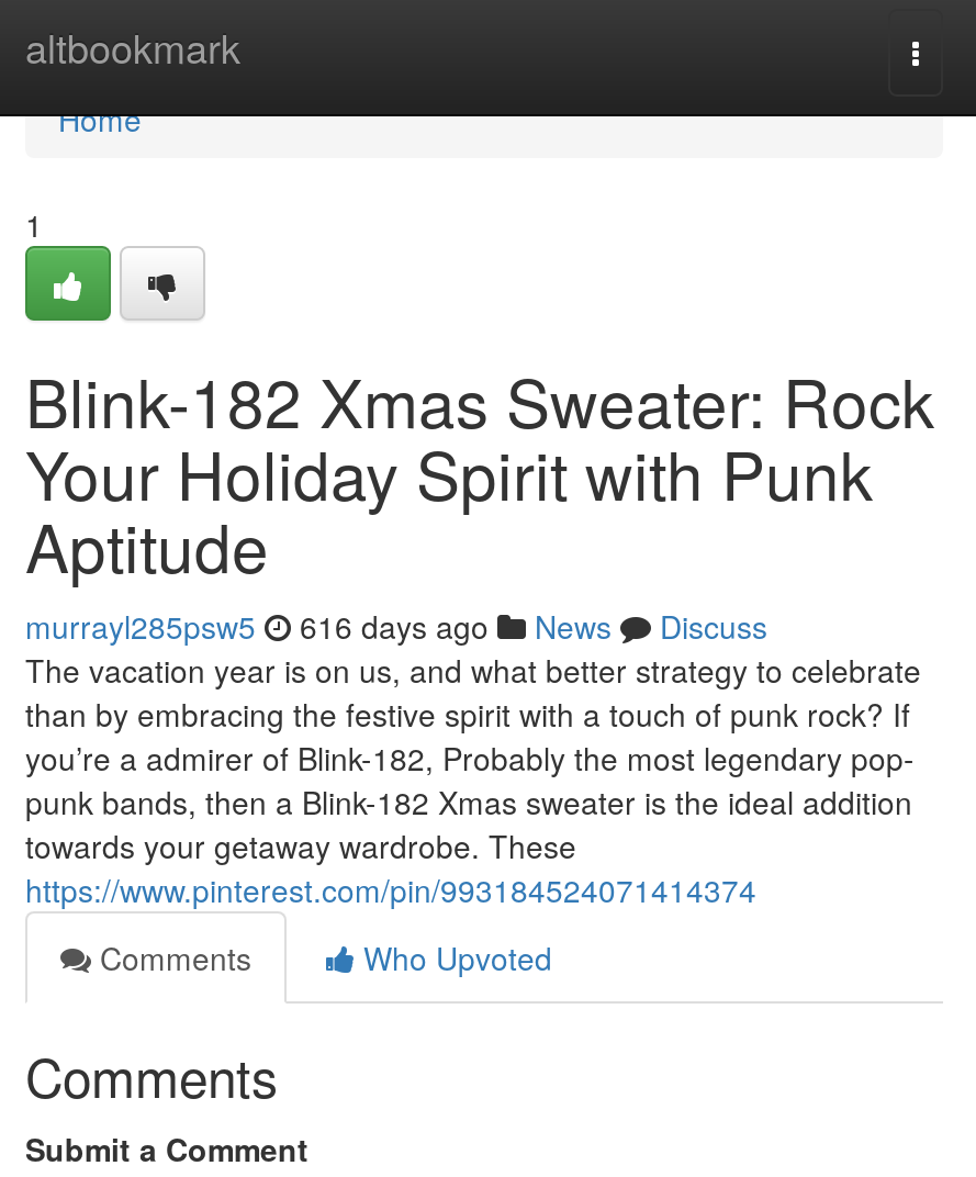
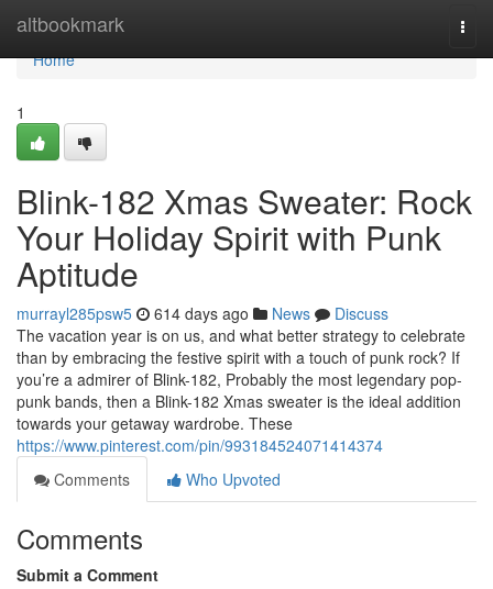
- murrayl285psw5 616 days ago News Discuss
+ murrayl285psw5 614 days ago News Discuss
